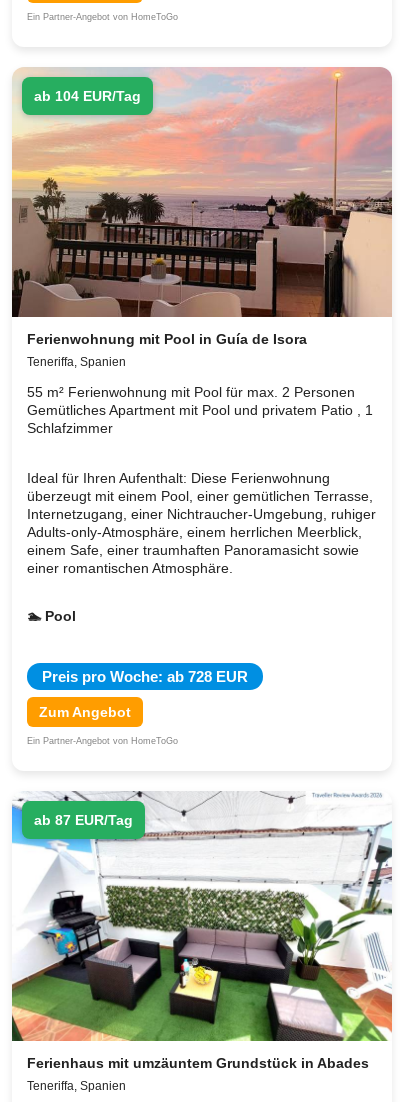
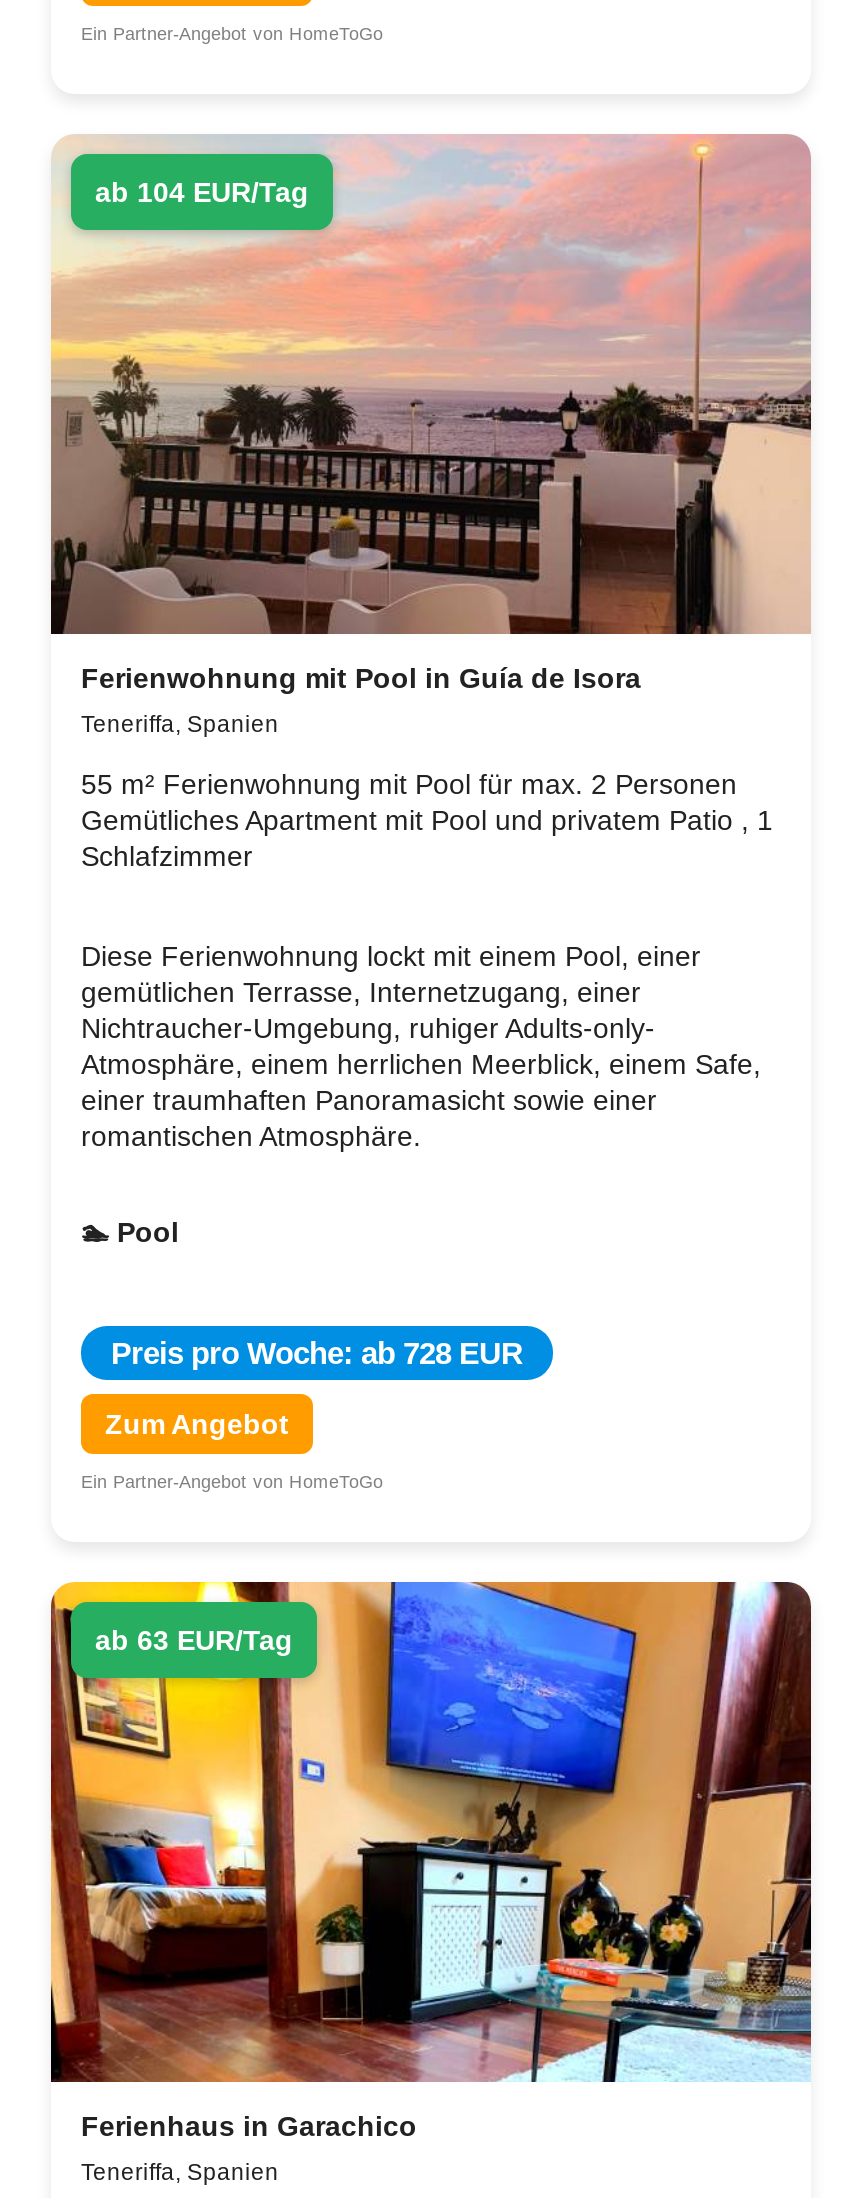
- Ideal für Ihren Aufenthalt: Diese Ferienwohnung
- überzeugt mit einem Pool, einer gemütlichen Terrasse,
- Internetzugang, einer Nichtraucher-Umgebung, ruhiger
- Adults-only-Atmosphäre, einem herrlichen Meerblick,
- einem Safe, einer traumhaften Panoramasicht sowie
- einer romantischen Atmosphäre.
+ Diese Ferienwohnung lockt mit einem Pool, einer
+ gemütlichen Terrasse, Internetzugang, einer
+ Nichtraucher-Umgebung, ruhiger Adults-only-
+ Atmosphäre, einem herrlichen Meerblick, einem Safe,
+ einer traumhaften Panoramasicht sowie einer
+ romantischen Atmosphäre.

- [image]
- ab 87 EUR/Tag
+ [image]
+ ab 63 EUR/Tag

- Ferienhaus mit umzäuntem Grundstück in Abades
+ Ferienhaus in Garachico
